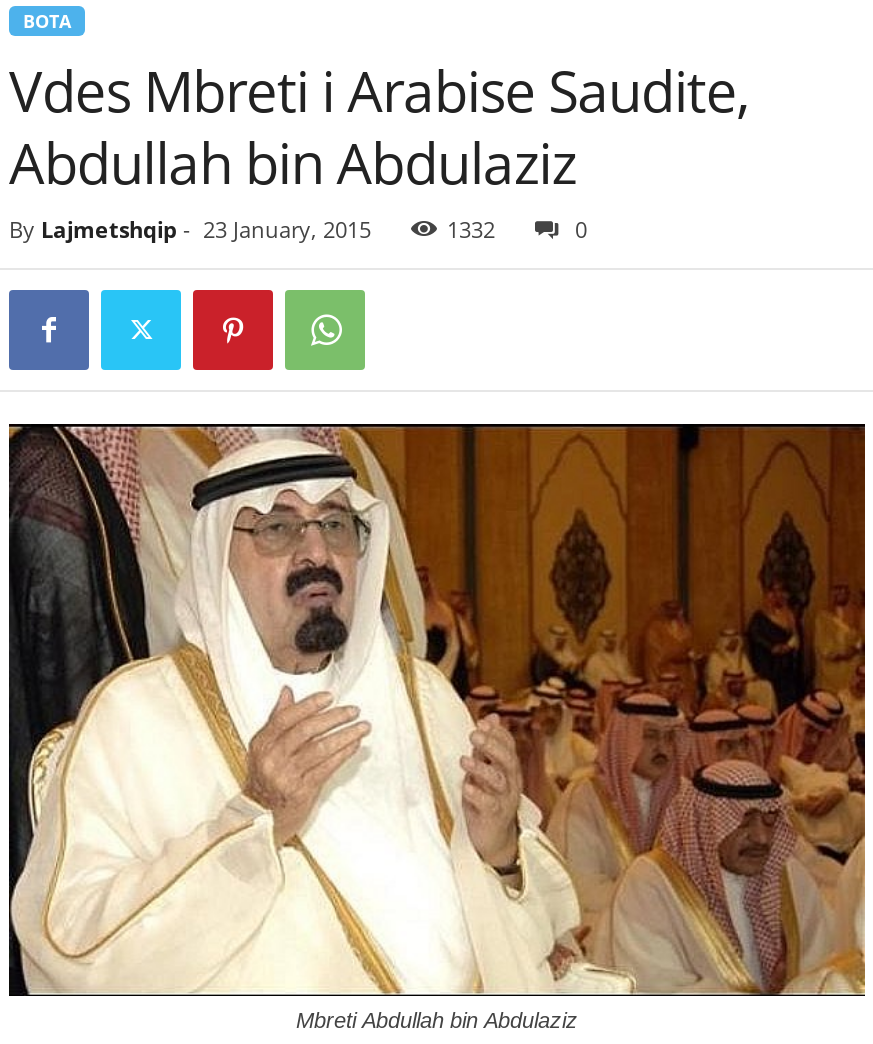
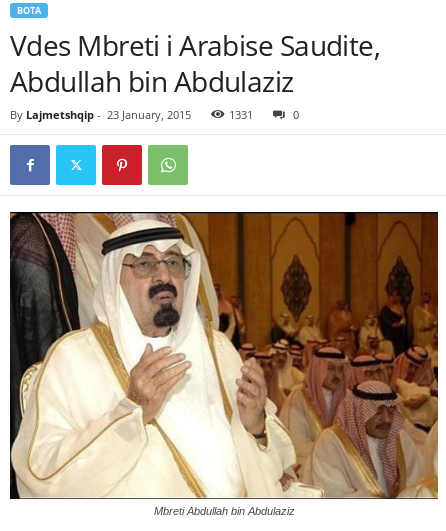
- 1332
+ 1331
